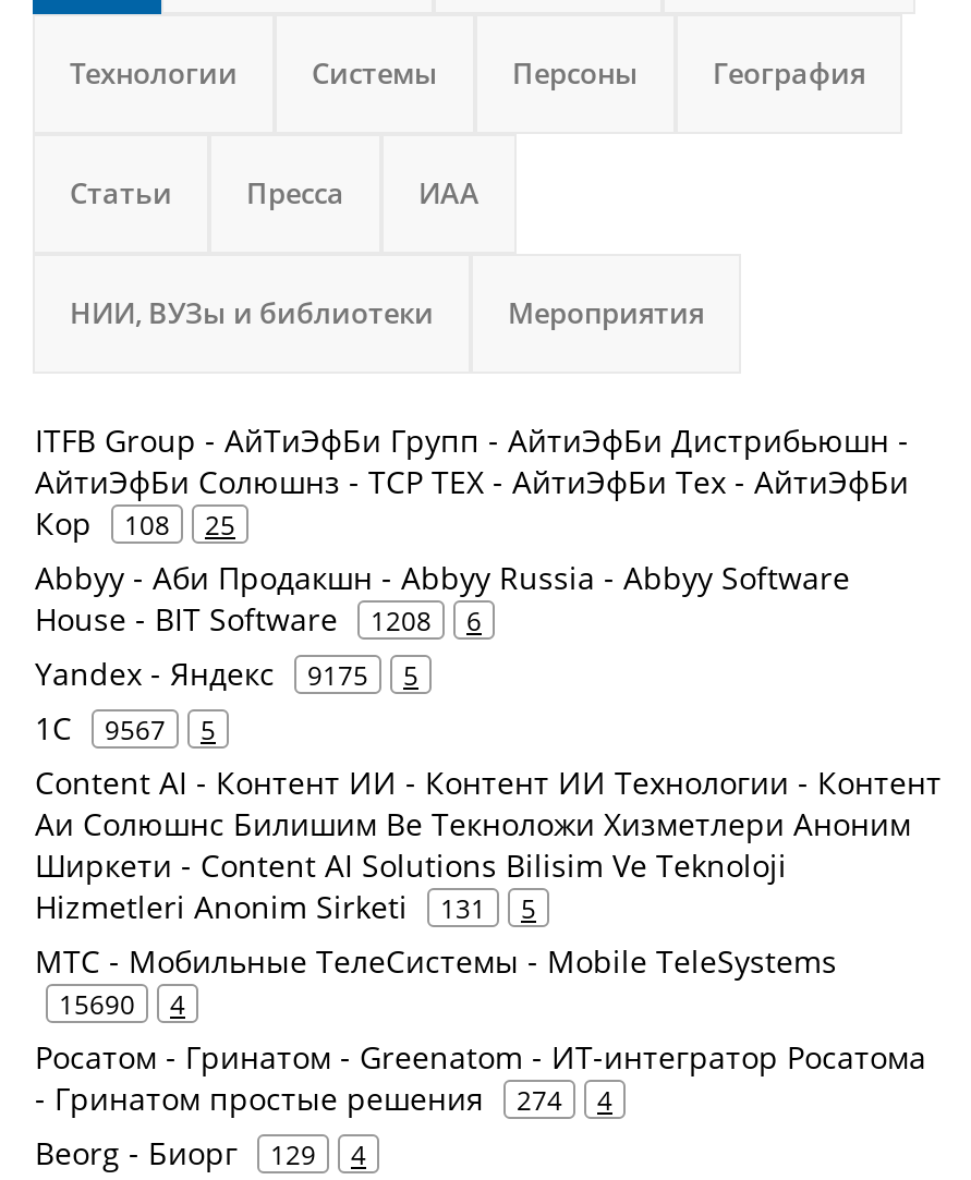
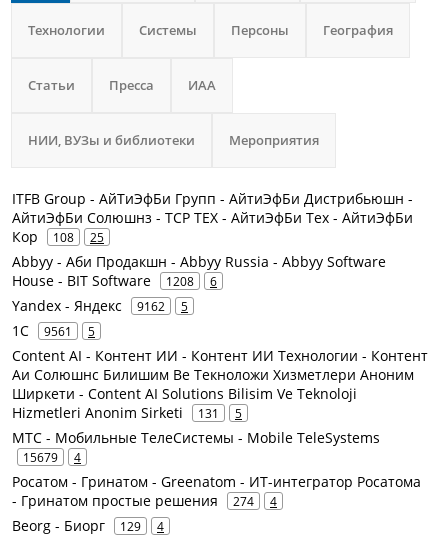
- Yandex - Яндекс 9175 5
+ Yandex - Яндекс 9162 5

- 1С 9567 5
+ 1С 9561 5

- 15690 4
+ 15679 4
